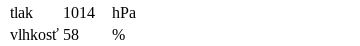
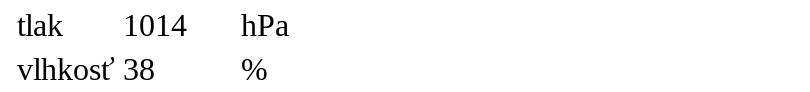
- vlhkosť 58
+ vlhkosť 38
